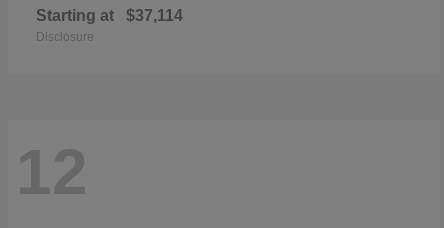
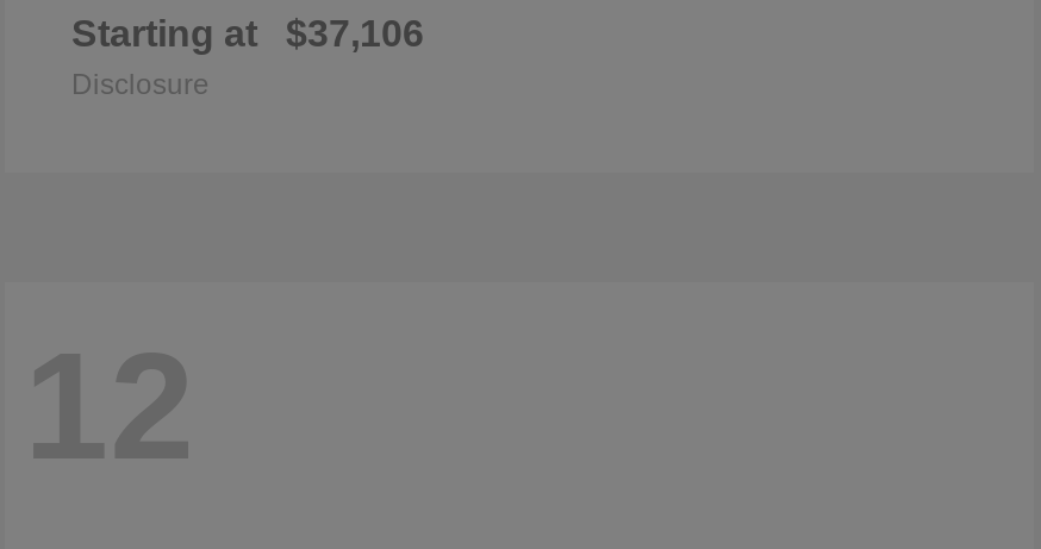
- Starting at $37,114
+ Starting at $37,106
